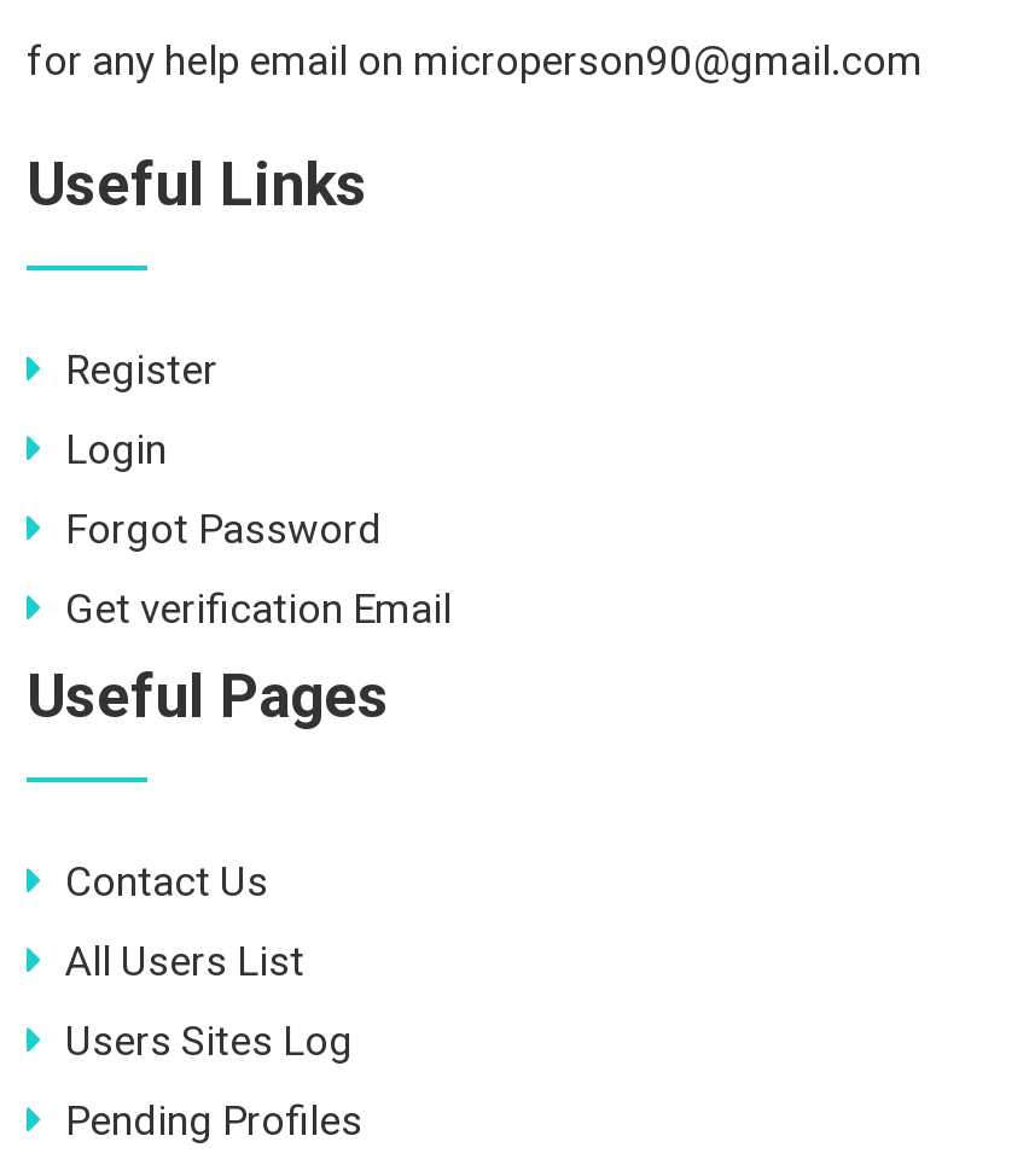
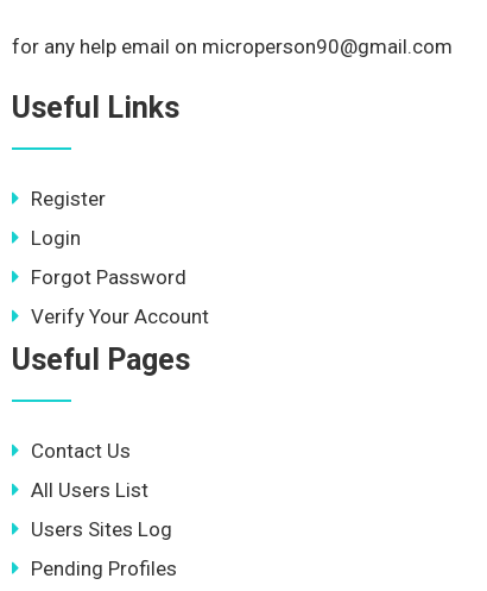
- Get verification Email
+ Verify Your Account
